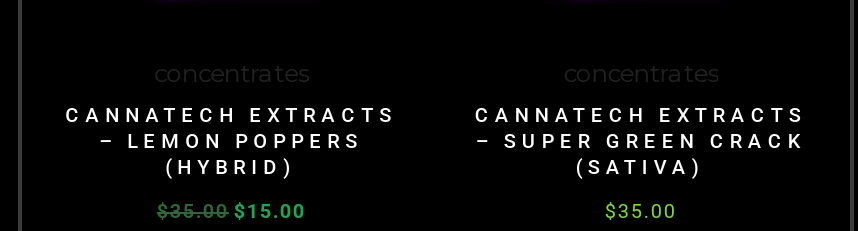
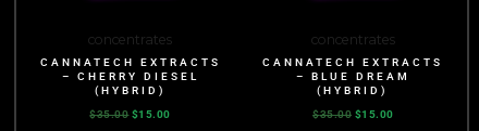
- – LEMON POPPERS
+ – CHERRY DIESEL

- – SUPER GREEN CRACK
- (SATIVA)
+ – BLUE DREAM
+ (HYBRID)

+ $15.00
